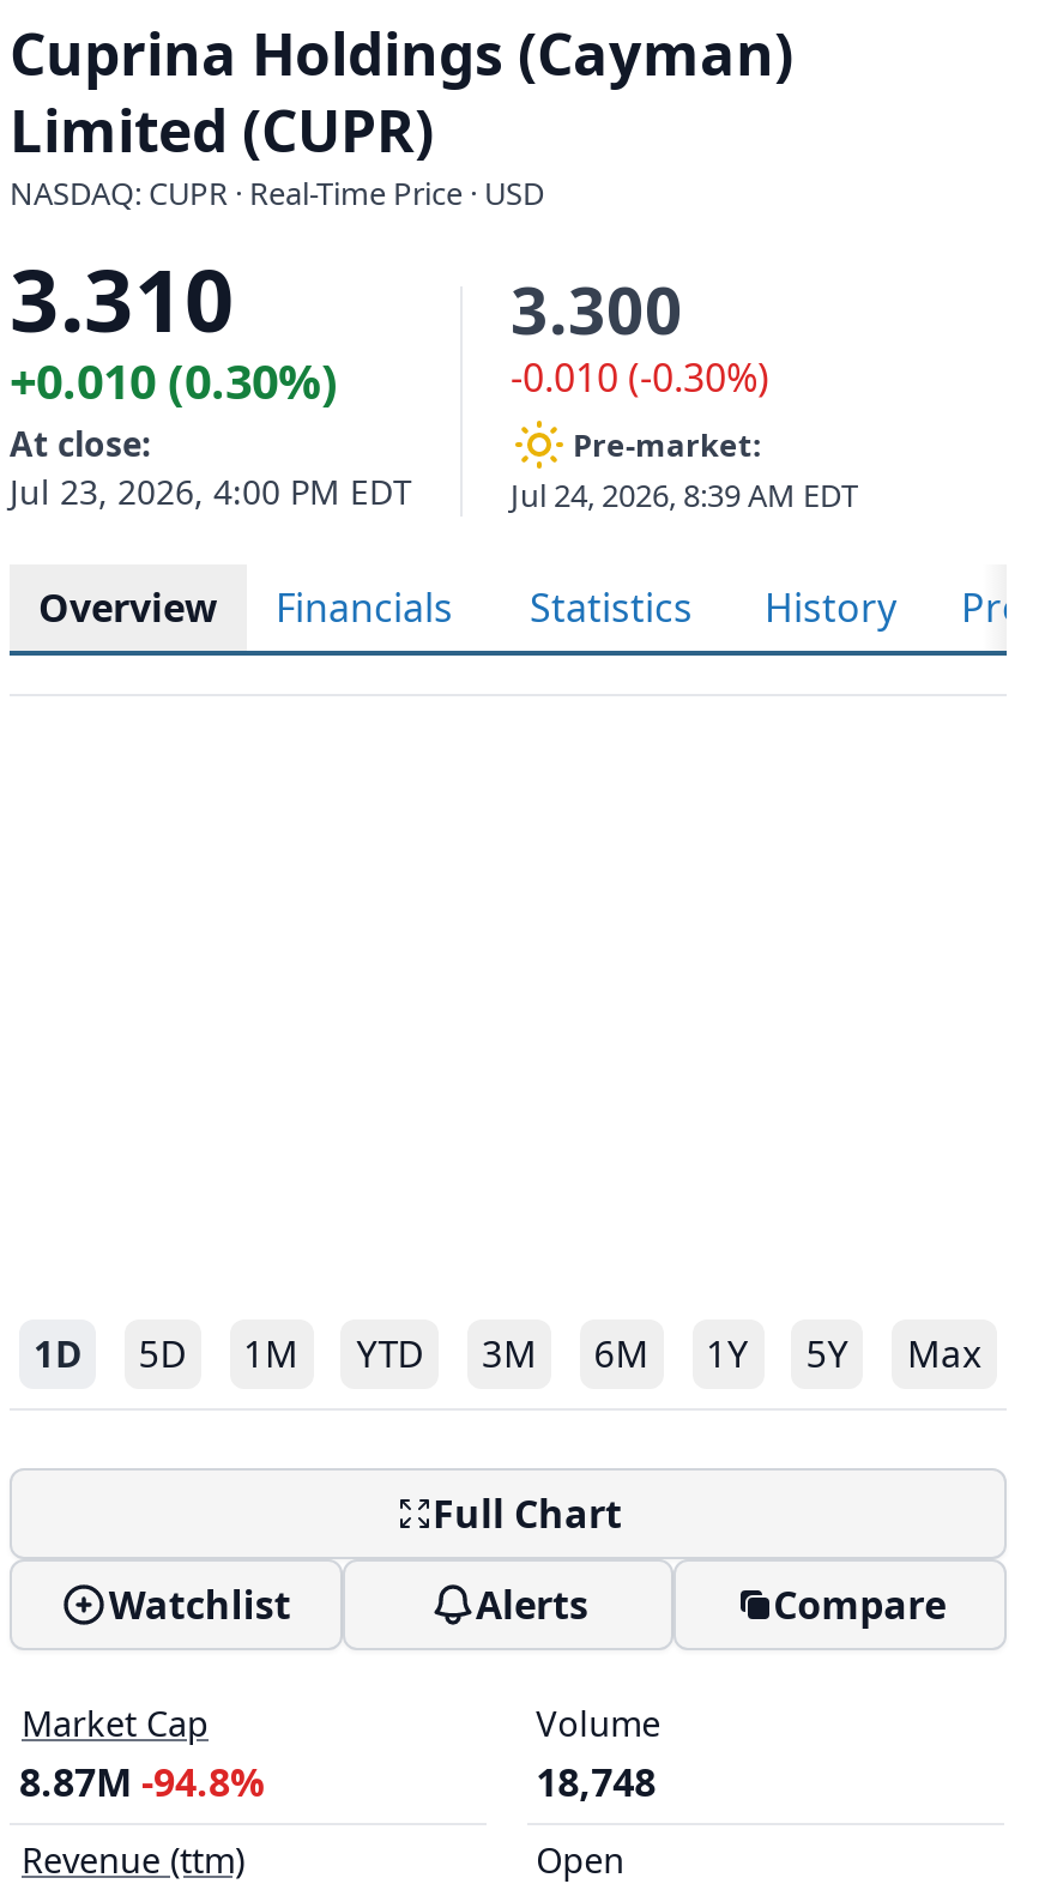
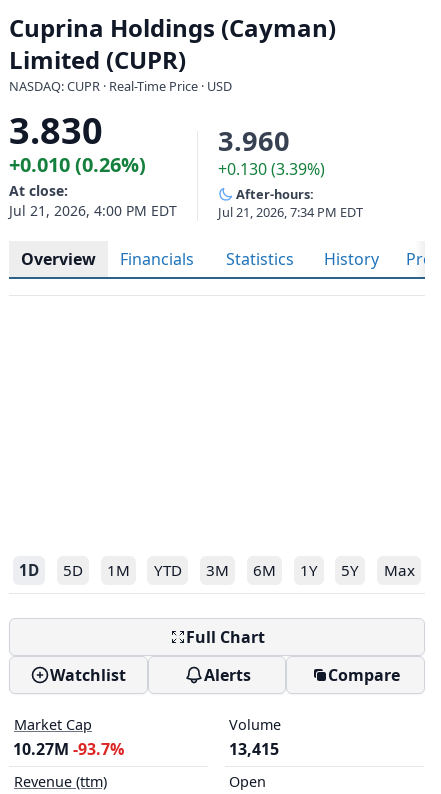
- 3.310
+ 3.830

- 3.300
- -0.010 (-0.30%)
- Pre-market:
- Jul 24, 2026, 8:39 AM EDT
+ 3.960
+ +0.130 (3.39%)
+ After-hours:
+ Jul 21, 2026, 7:34 PM EDT

- +0.010 (0.30%)
+ +0.010 (0.26%)

- Jul 23, 2026, 4:00 PM EDT
+ Jul 21, 2026, 4:00 PM EDT

- 8.87M -94.8%
+ 10.27M -93.7%

- 18,748
+ 13,415
